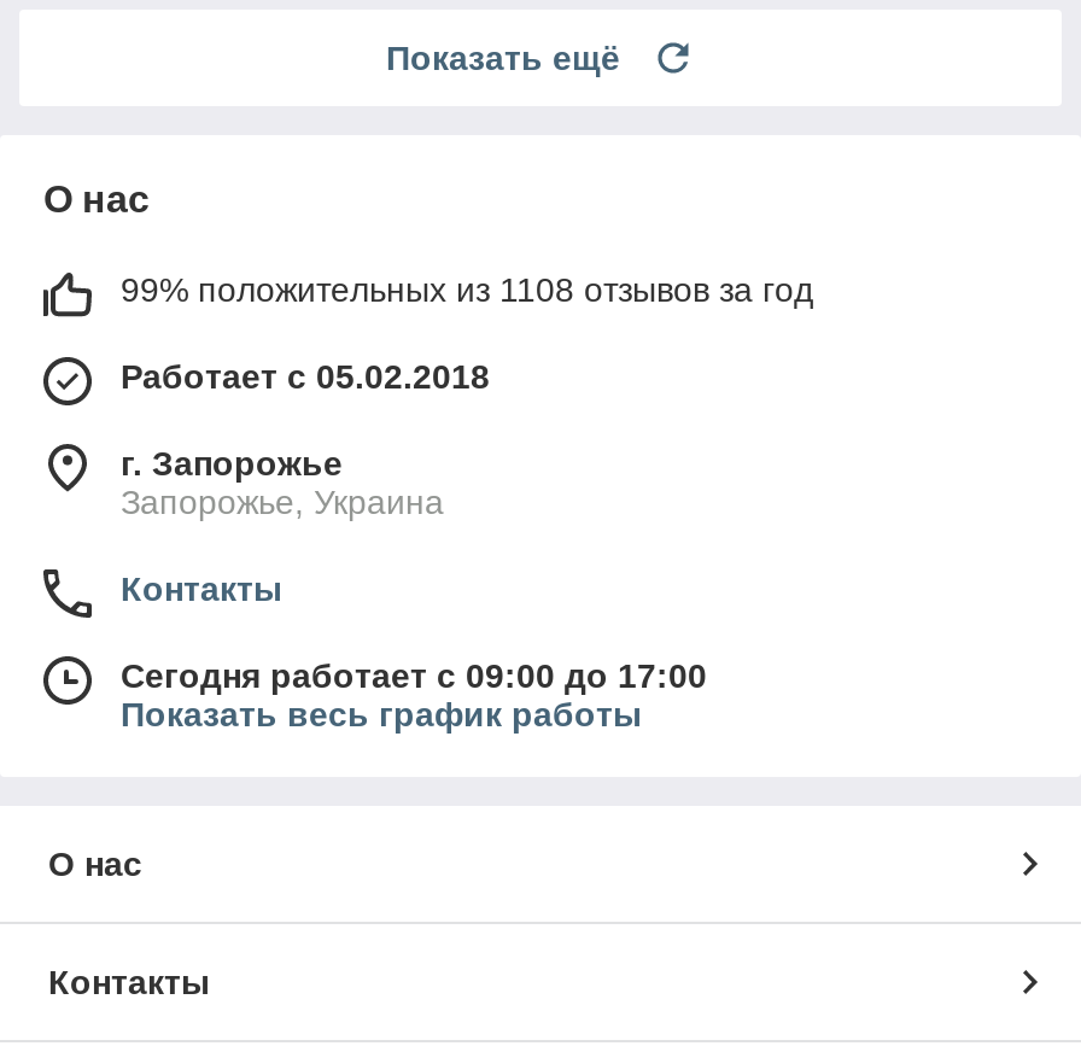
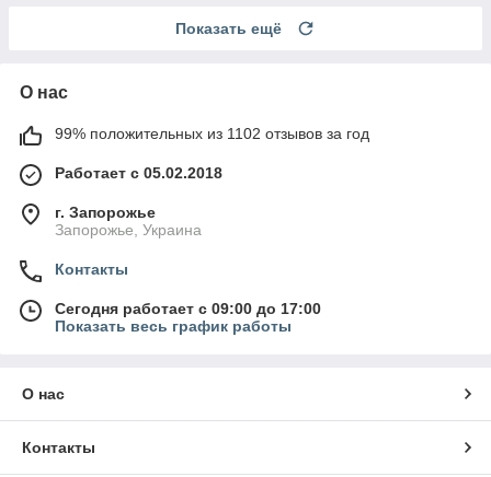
- 99% положительных из 1108 отзывов за год
+ 99% положительных из 1102 отзывов за год
